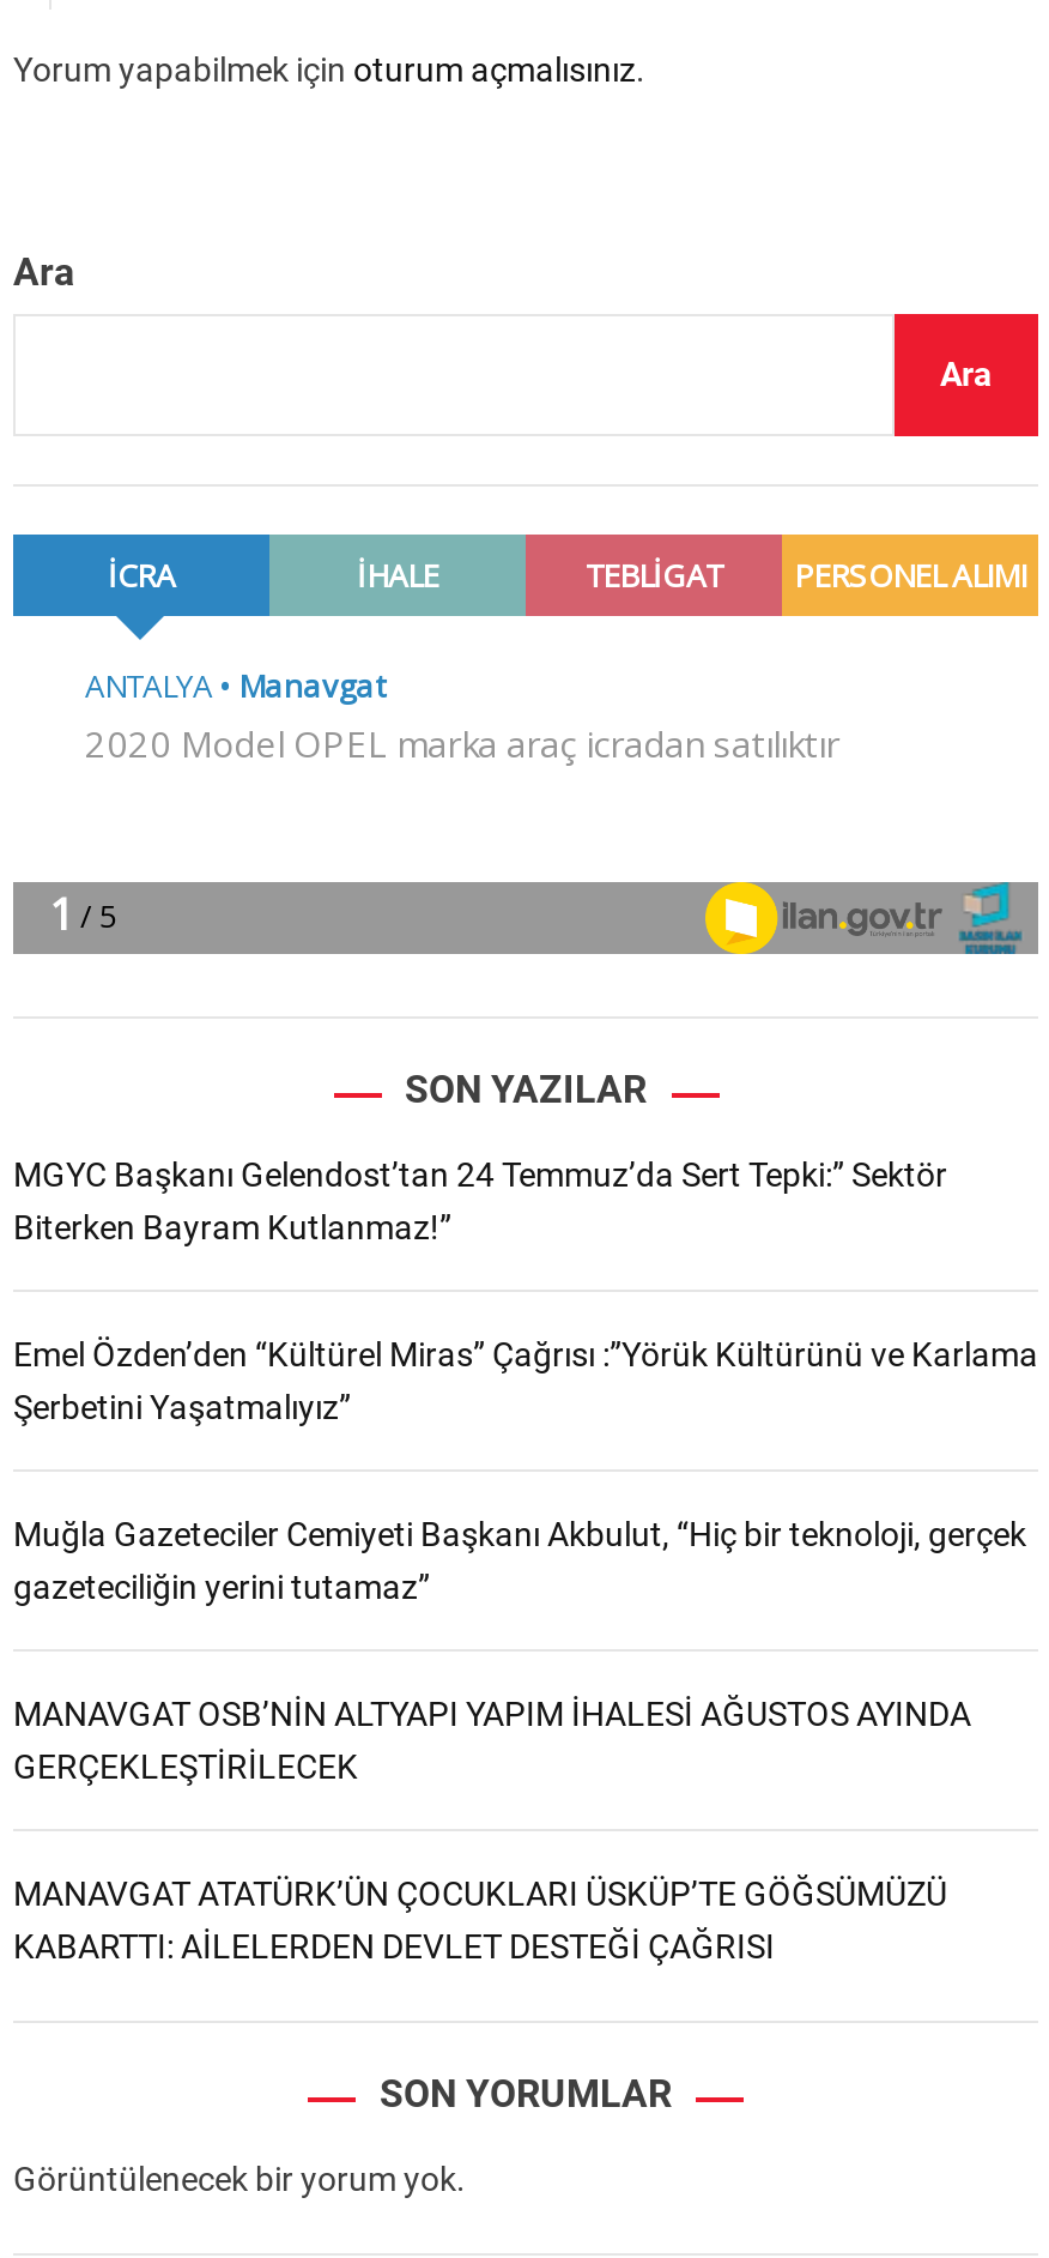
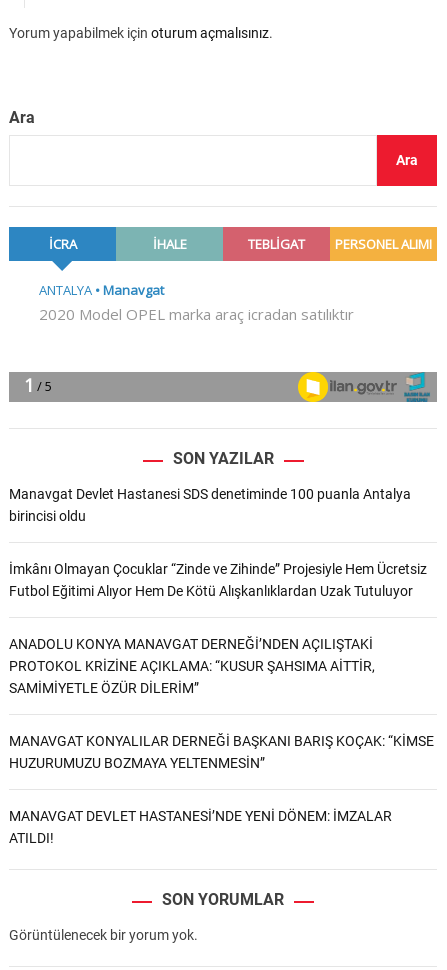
- MGYC Başkanı Gelendost’tan 24 Temmuz’da Sert Tepki:” Sektör
- Biterken Bayram Kutlanmaz!”
+ Manavgat Devlet Hastanesi SDS denetiminde 100 puanla Antalya
+ birincisi oldu

- Emel Özden’den “Kültürel Miras” Çağrısı :”Yörük Kültürünü ve Karlama
- Şerbetini Yaşatmalıyız”
+ İmkânı Olmayan Çocuklar “Zinde ve Zihinde” Projesiyle Hem Ücretsiz
+ Futbol Eğitimi Alıyor Hem De Kötü Alışkanlıklardan Uzak Tutuluyor

- Muğla Gazeteciler Cemiyeti Başkanı Akbulut, “Hiç bir teknoloji, gerçek
- gazeteciliğin yerini tutamaz”
+ ANADOLU KONYA MANAVGAT DERNEĞİ’NDEN AÇILIŞTAKİ
+ PROTOKOL KRİZİNE AÇIKLAMA: “KUSUR ŞAHSIMA AİTTİR,
+ SAMİMİYETLE ÖZÜR DİLERİM”

- MANAVGAT OSB’NİN ALTYAPI YAPIM İHALESİ AĞUSTOS AYINDA
- GERÇEKLEŞTİRİLECEK
+ MANAVGAT KONYALILAR DERNEĞİ BAŞKANI BARIŞ KOÇAK: “KİMSE
+ HUZURUMUZU BOZMAYA YELTENMESİN”

- MANAVGAT ATATÜRK’ÜN ÇOCUKLARI ÜSKÜP’TE GÖĞSÜMÜZÜ
- KABARTTI: AİLELERDEN DEVLET DESTEĞİ ÇAĞRISI
+ MANAVGAT DEVLET HASTANESİ’NDE YENİ DÖNEM: İMZALAR
+ ATILDI!
